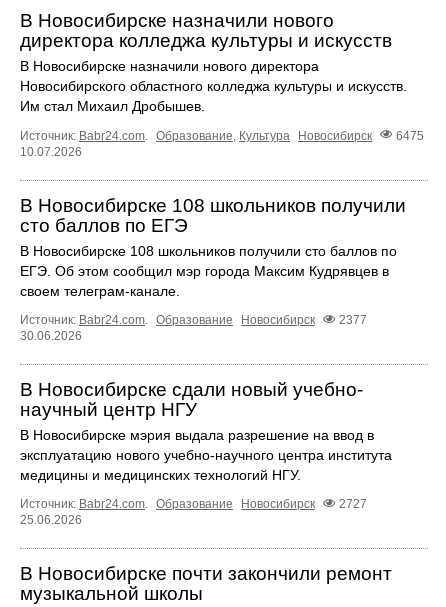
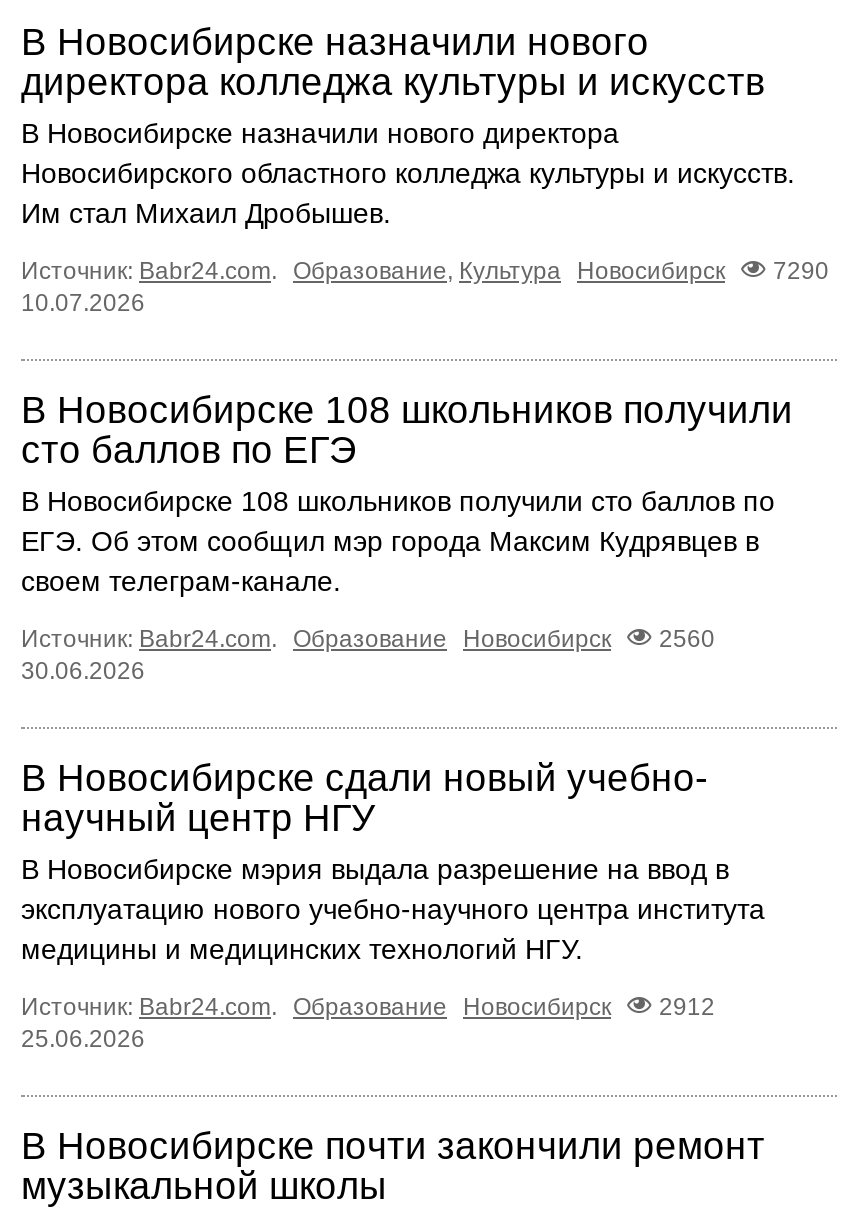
- Источник: Babr24.com. Образование, Культура Новосибирск 6475
+ Источник: Babr24.com. Образование, Культура Новосибирск 7290

- Источник: Babr24.com. Образование Новосибирск 2377
+ Источник: Babr24.com. Образование Новосибирск 2560

- Источник: Babr24.com. Образование Новосибирск 2727
+ Источник: Babr24.com. Образование Новосибирск 2912
